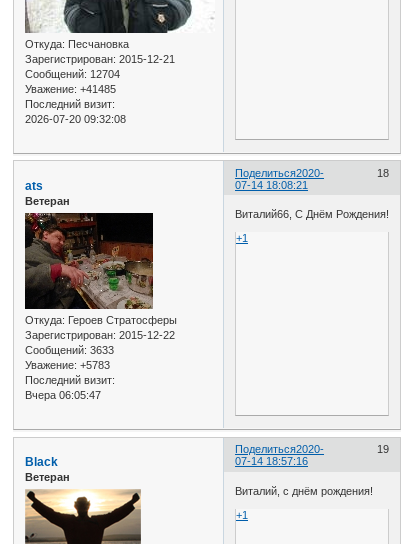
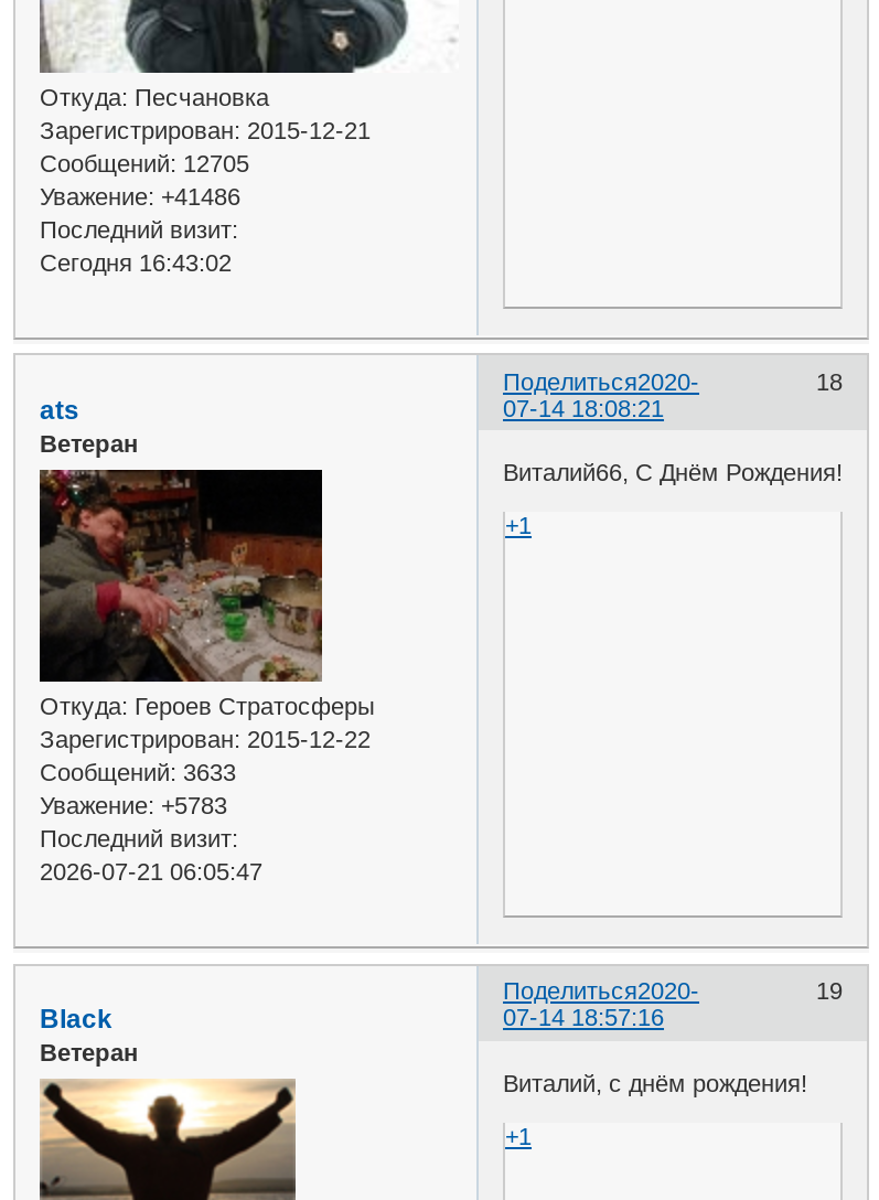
- Сообщений: 12704
+ Сообщений: 12705

- Уважение: +41485
+ Уважение: +41486

- 2026-07-20 09:32:08
+ Сегодня 16:43:02

- Вчера 06:05:47
+ 2026-07-21 06:05:47
